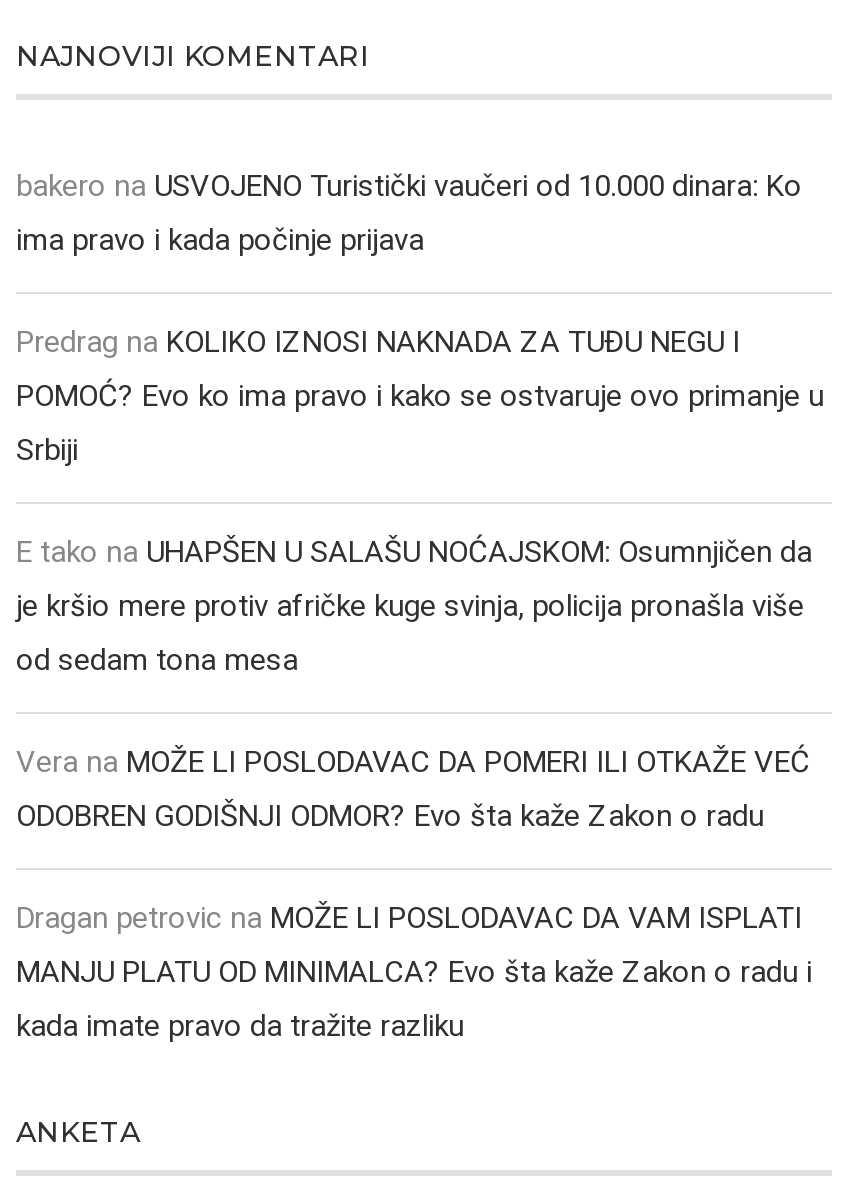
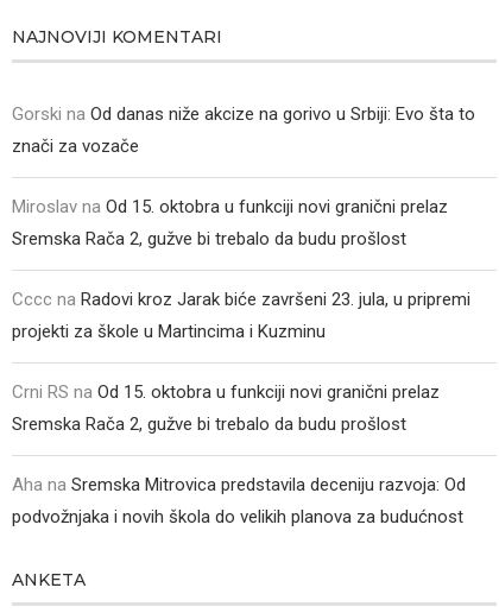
- bakero na USVOJENO Turistički vaučeri od 10.000 dinara: Ko
- ima pravo i kada počinje prijava
- Predrag na KOLIKO IZNOSI NAKNADA ZA TUĐU NEGU I
- POMOĆ? Evo ko ima pravo i kako se ostvaruje ovo primanje u
- Srbiji
- E tako na UHAPŠEN U SALAŠU NOĆAJSKOM: Osumnjičen da
- je kršio mere protiv afričke kuge svinja, policija pronašla više
- od sedam tona mesa
- Vera na MOŽE LI POSLODAVAC DA POMERI ILI OTKAŽE VEĆ
- ODOBREN GODIŠNJI ODMOR? Evo šta kaže Zakon o radu
- Dragan petrovic na MOŽE LI POSLODAVAC DA VAM ISPLATI
- MANJU PLATU OD MINIMALCA? Evo šta kaže Zakon o radu i
- kada imate pravo da tražite razliku
+ Gorski na Od danas niže akcize na gorivo u Srbiji: Evo šta to
+ znači za vozače
+ Miroslav na Od 15. oktobra u funkciji novi granični prelaz
+ Sremska Rača 2, gužve bi trebalo da budu prošlost
+ Cccc na Radovi kroz Jarak biće završeni 23. jula, u pripremi
+ projekti za škole u Martincima i Kuzminu
+ Crni RS na Od 15. oktobra u funkciji novi granični prelaz
+ Sremska Rača 2, gužve bi trebalo da budu prošlost
+ Aha na Sremska Mitrovica predstavila deceniju razvoja: Od
+ podvožnjaka i novih škola do velikih planova za budućnost
